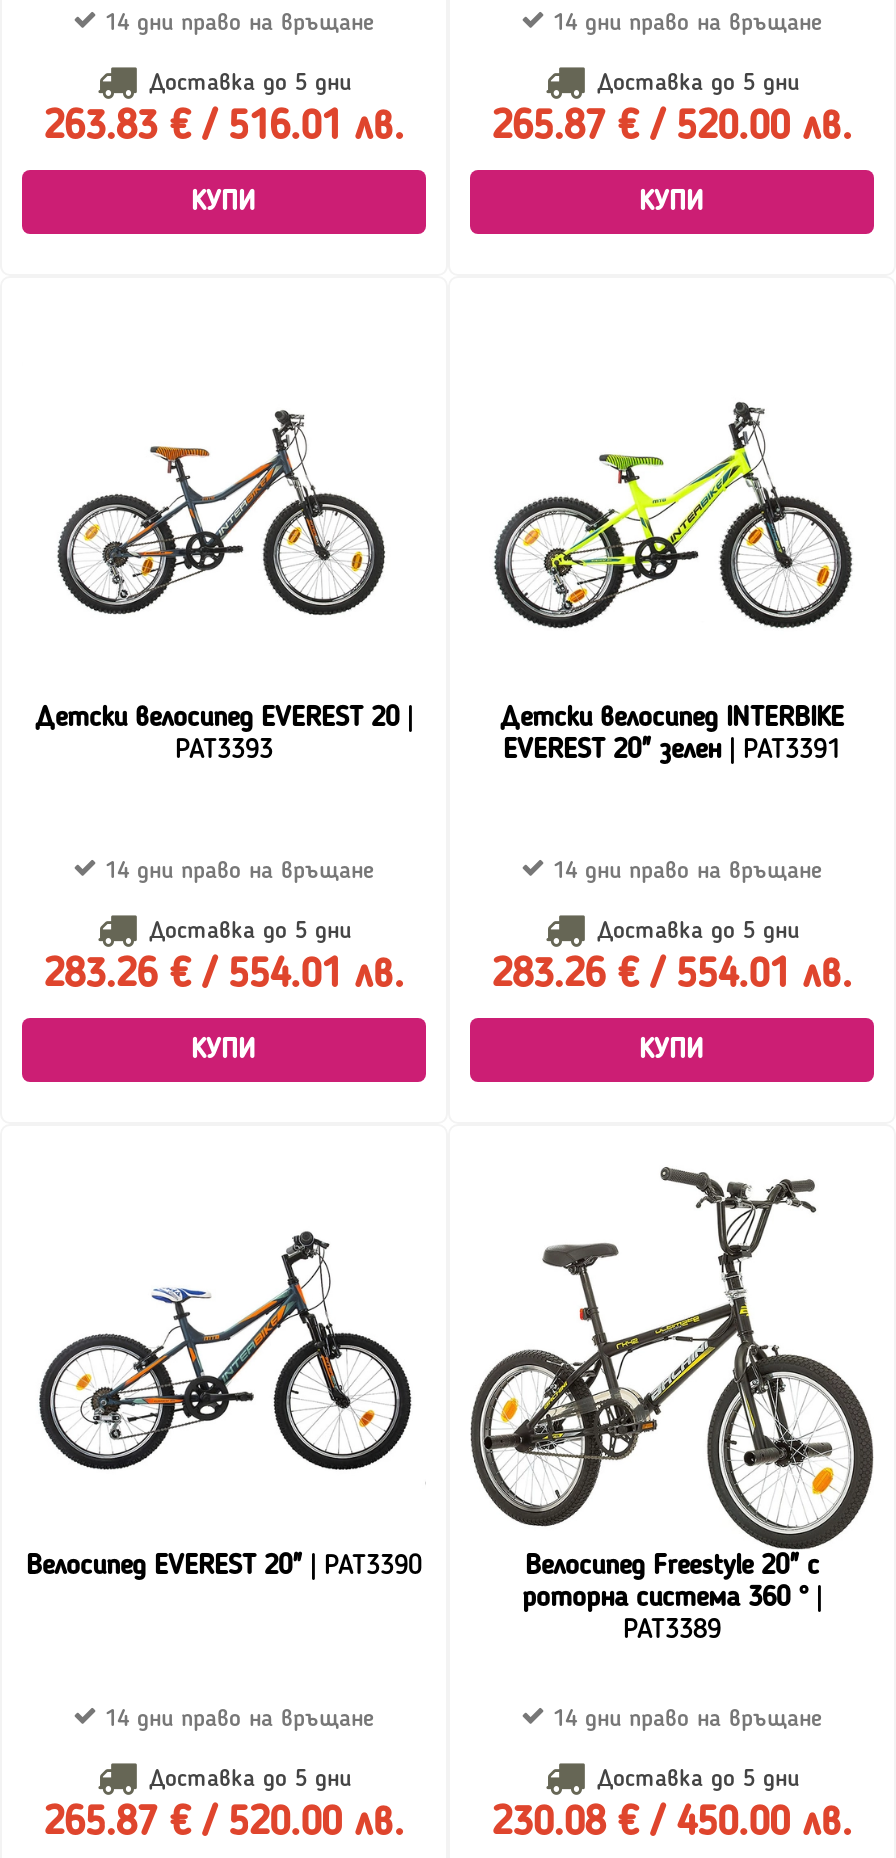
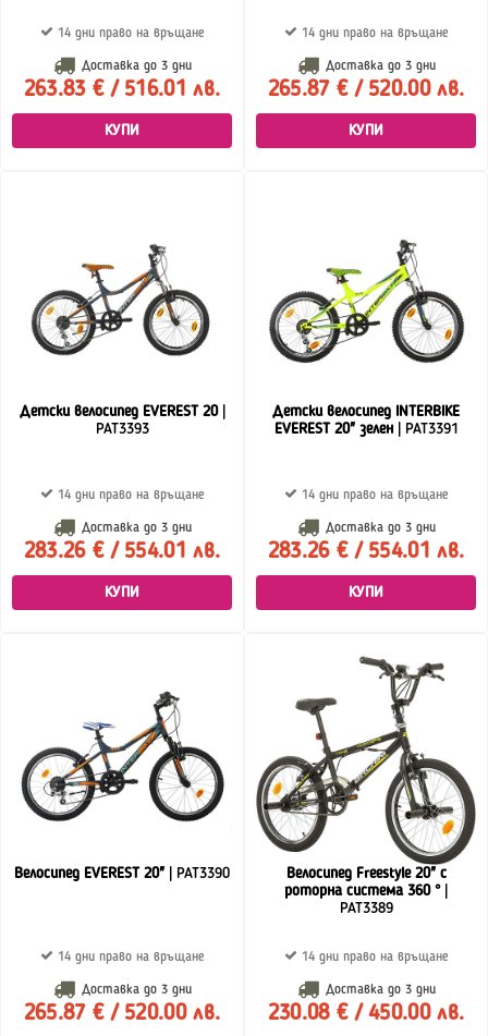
- Доставка до 5 дни
+ Доставка до 3 дни

- Доставка до 5 дни
+ Доставка до 3 дни

- Доставка до 5 дни
+ Доставка до 3 дни

- Доставка до 5 дни
+ Доставка до 3 дни

- Доставка до 5 дни
+ Доставка до 3 дни

- Доставка до 5 дни
+ Доставка до 3 дни
